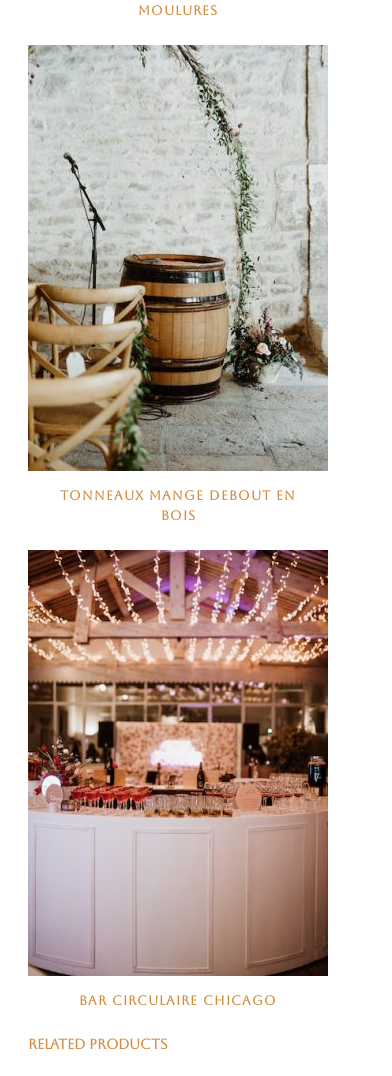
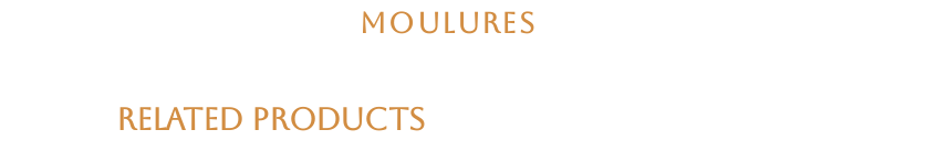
- [image]
- TONNEAUX MANGE DEBOUT EN
- BOIS

- [image]
- BAR CIRCULAIRE CHICAGO
